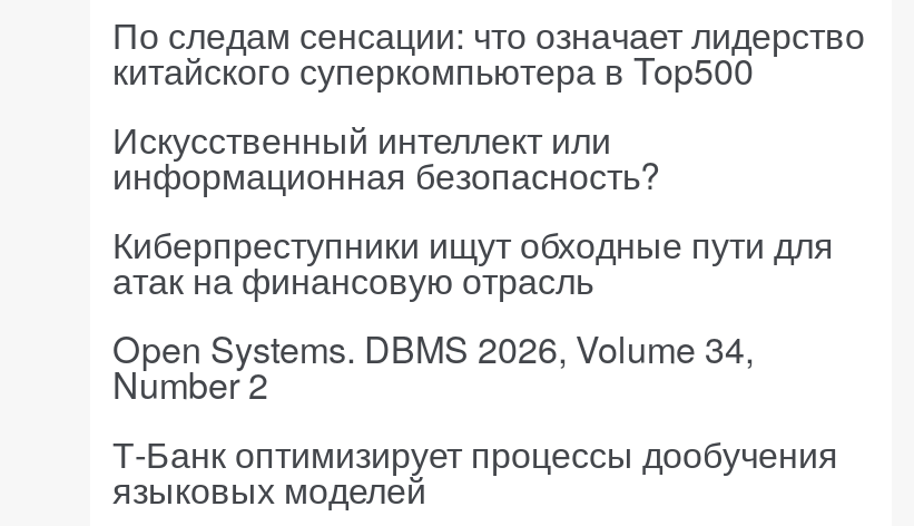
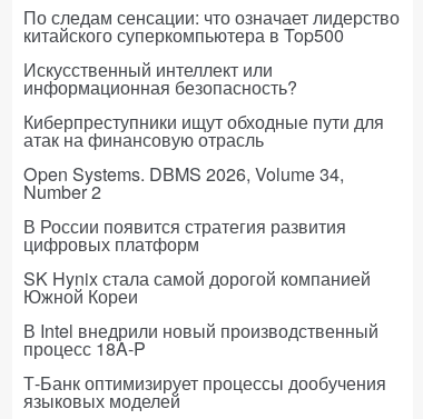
+ В России появится стратегия развития
+ цифровых платформ
+ SK Hynix стала самой дорогой компанией
+ Южной Кореи
+ В Intel внедрили новый производственный
+ процесс 18A-P
